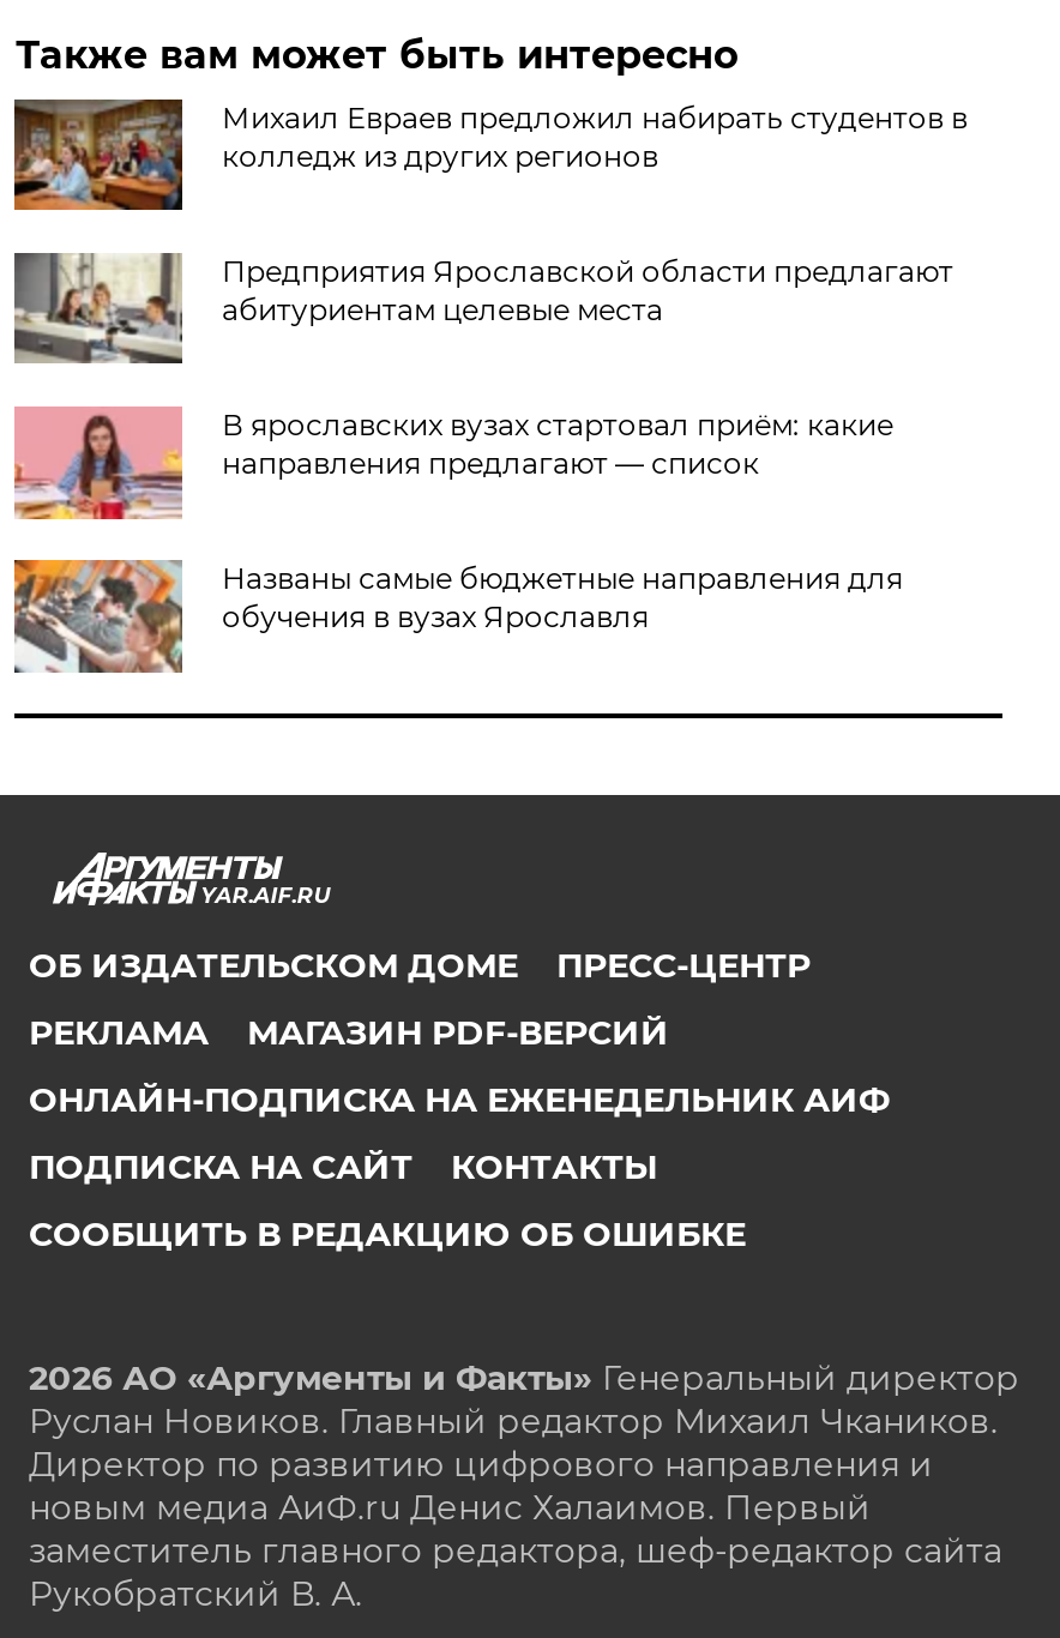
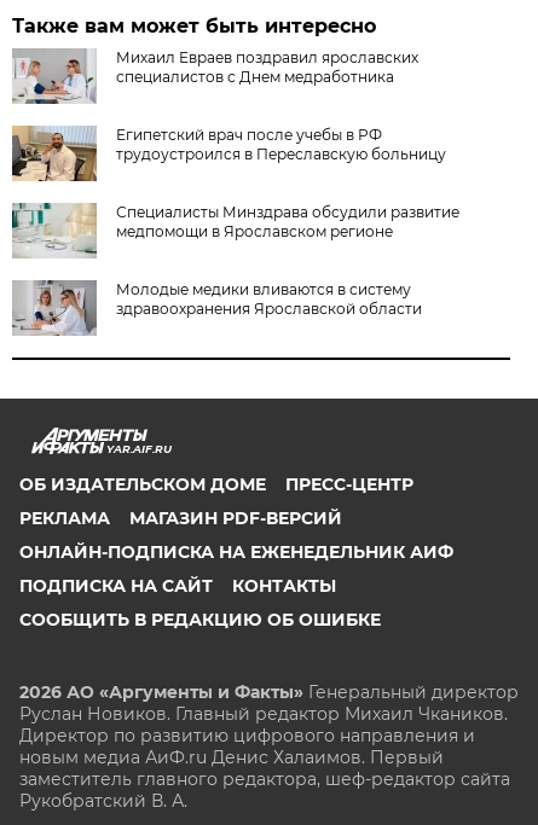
- [image]
- Михаил Евраев предложил набирать студентов в
- колледж из других регионов
+ [image]
+ Михаил Евраев поздравил ярославских
+ специалистов с Днем медработника

- [image]
- Предприятия Ярославской области предлагают
- абитуриентам целевые места
+ [image]
+ Египетский врач после учебы в РФ
+ трудоустроился в Переславскую больницу

- [image]
- В ярославских вузах стартовал приём: какие
- направления предлагают — список
+ [image]
+ Специалисты Минздрава обсудили развитие
+ медпомощи в Ярославском регионе

- [image]
- Названы самые бюджетные направления для
- обучения в вузах Ярославля
+ [image]
+ Молодые медики вливаются в систему
+ здравоохранения Ярославской области
